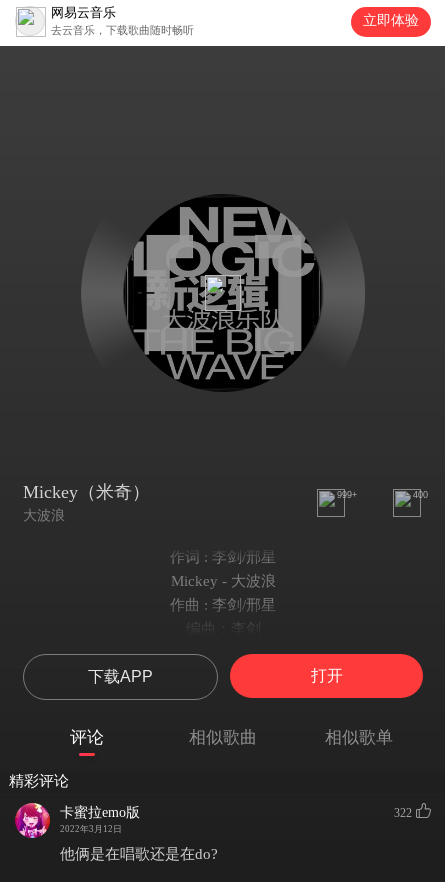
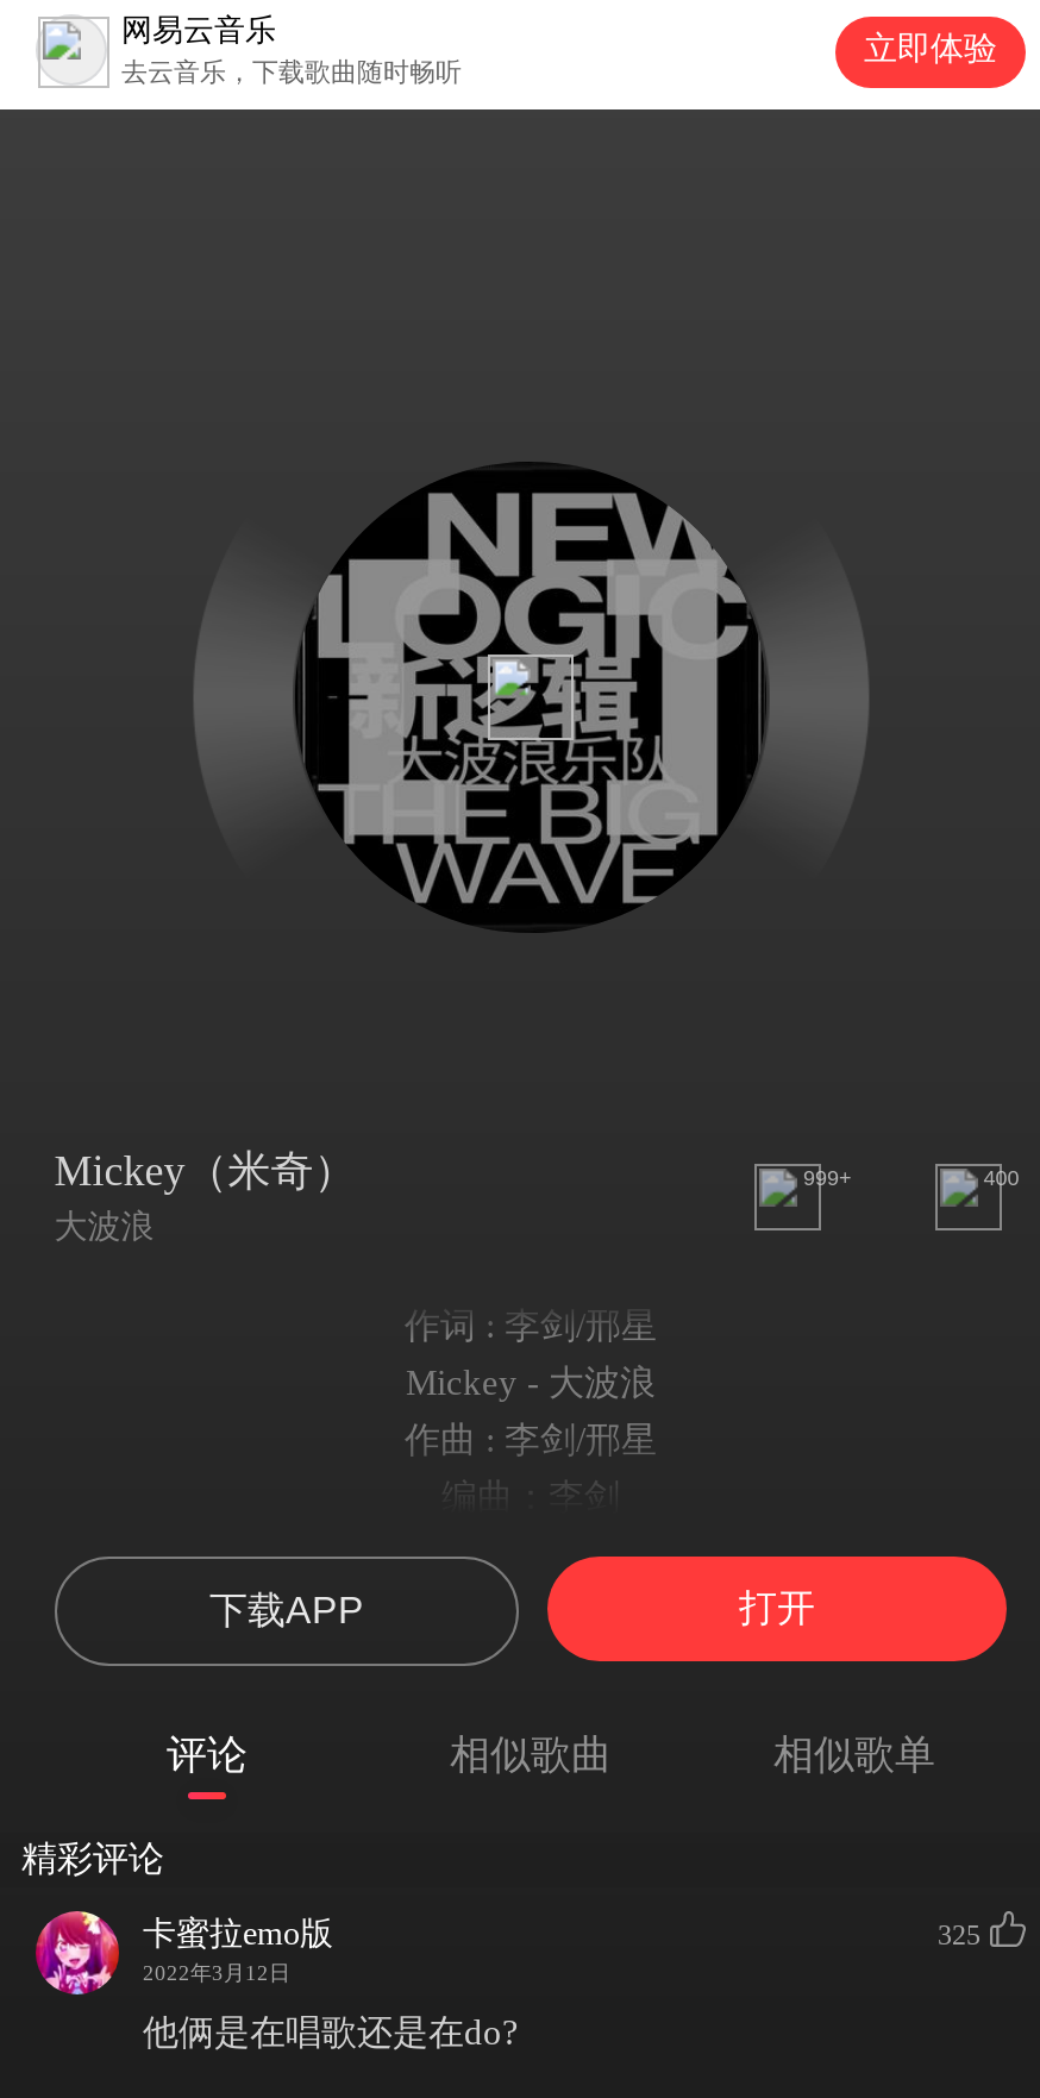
- 322
+ 325
